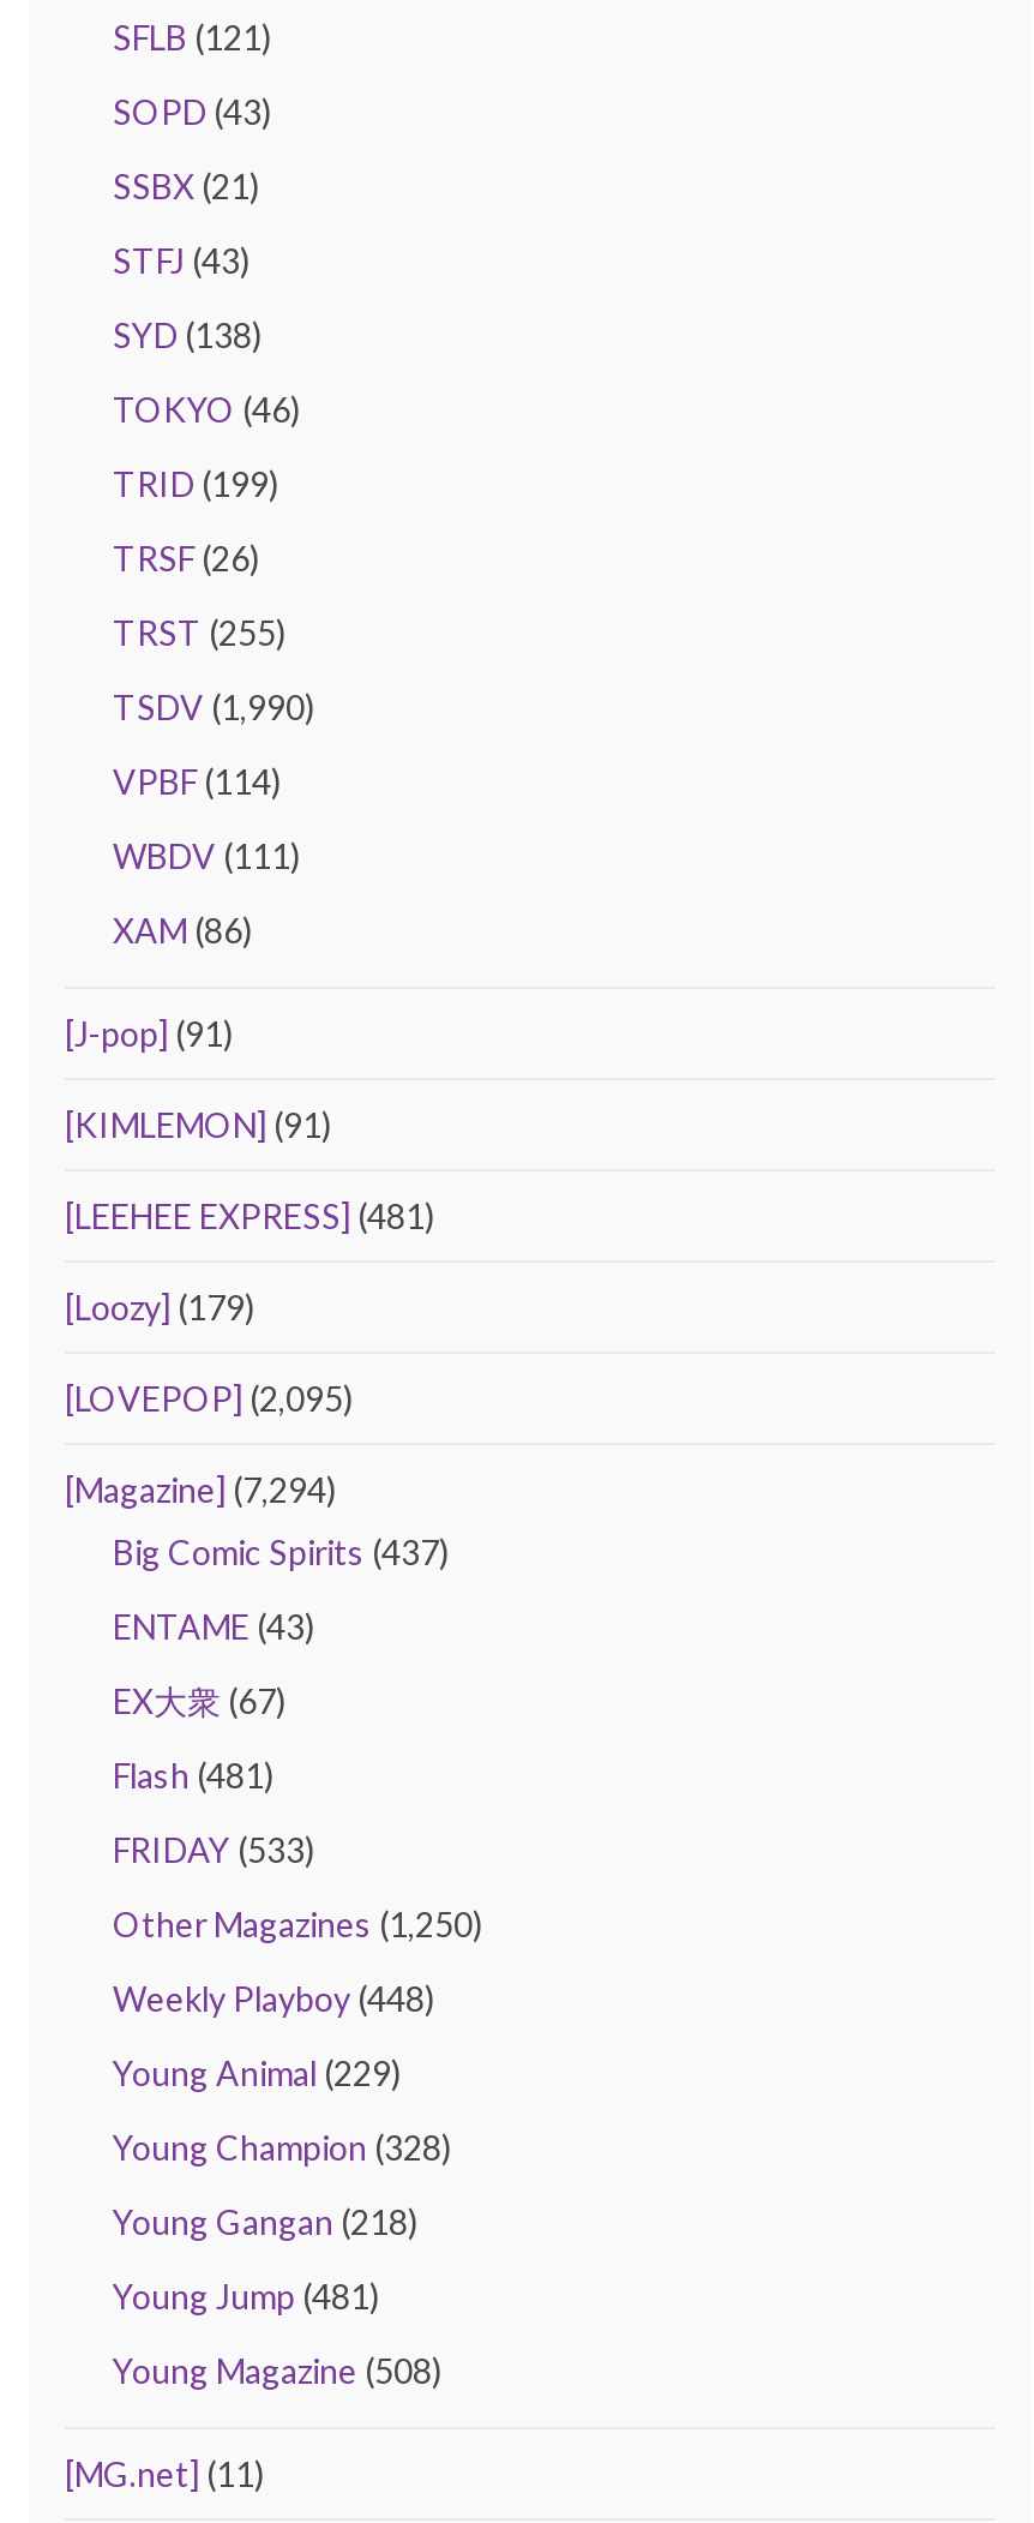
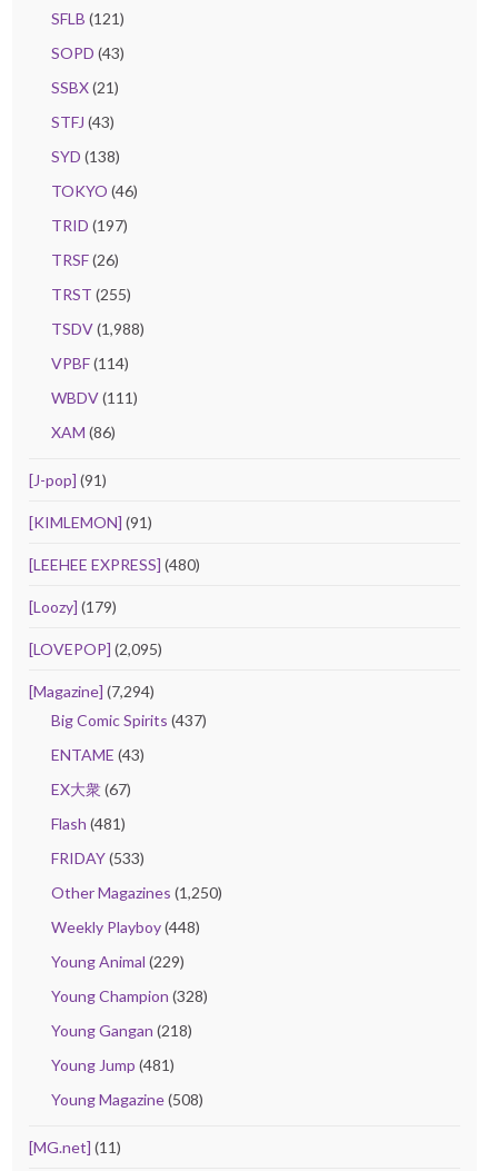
- TRID (199)
+ TRID (197)

- TSDV (1,990)
+ TSDV (1,988)

- [LEEHEE EXPRESS] (481)
+ [LEEHEE EXPRESS] (480)
